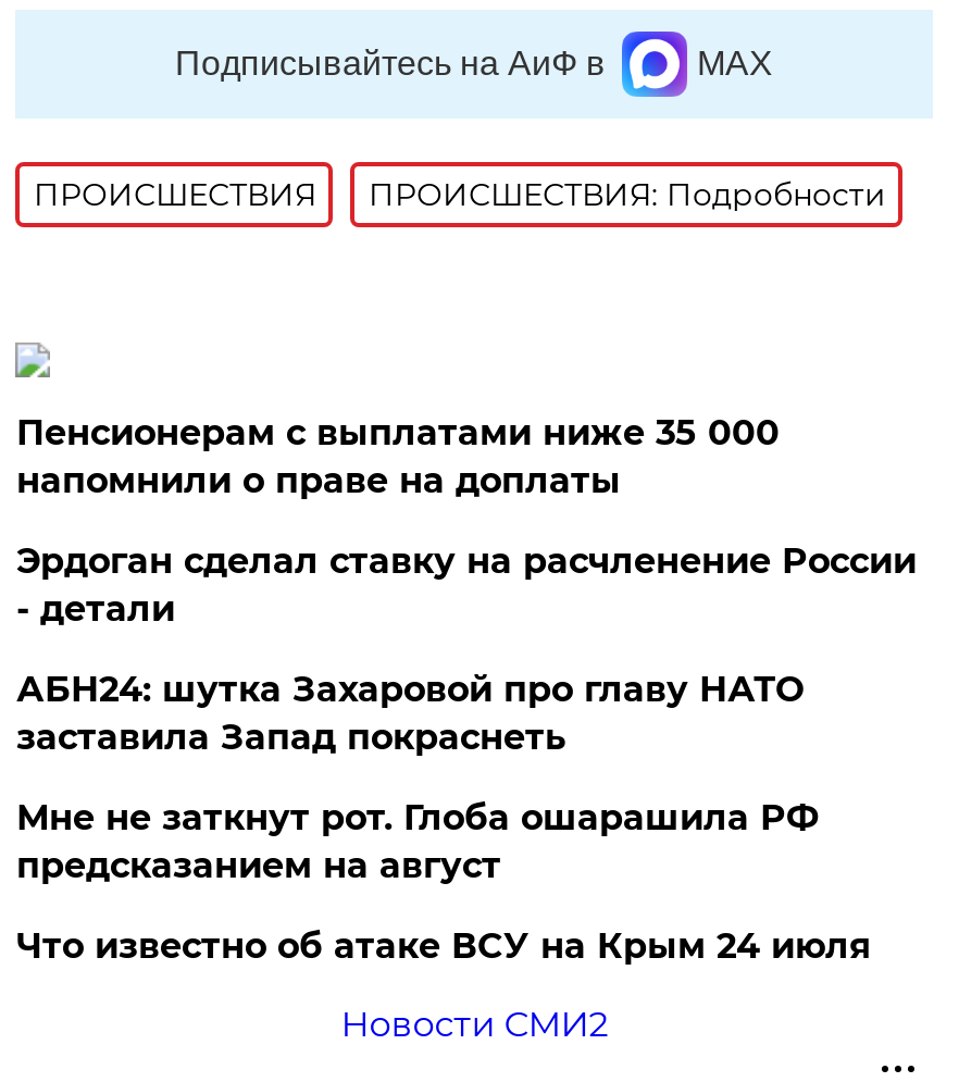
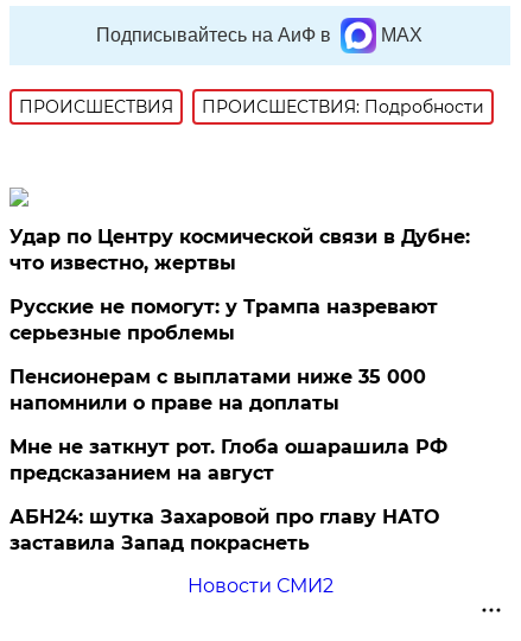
+ Удар по Центру космической связи в Дубне:
+ что известно, жертвы
+ Русские не помогут: у Трампа назревают
+ серьезные проблемы

moved down: Пенсионерам с выплатами ниже 35 000 | напомнили о праве на доплаты

- Эрдоган сделал ставку на расчленение России
- - детали

moved down: АБН24: шутка Захаровой про главу НАТО | заставила Запад покраснеть

- Что известно об атаке ВСУ на Крым 24 июля
